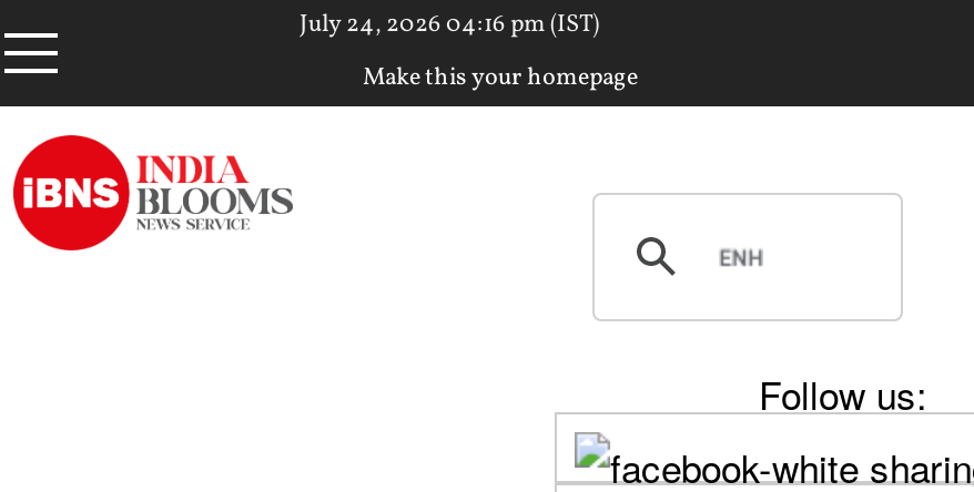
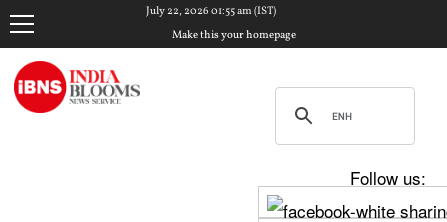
- July 24, 2026 04:16 pm (IST)
+ July 22, 2026 01:55 am (IST)
